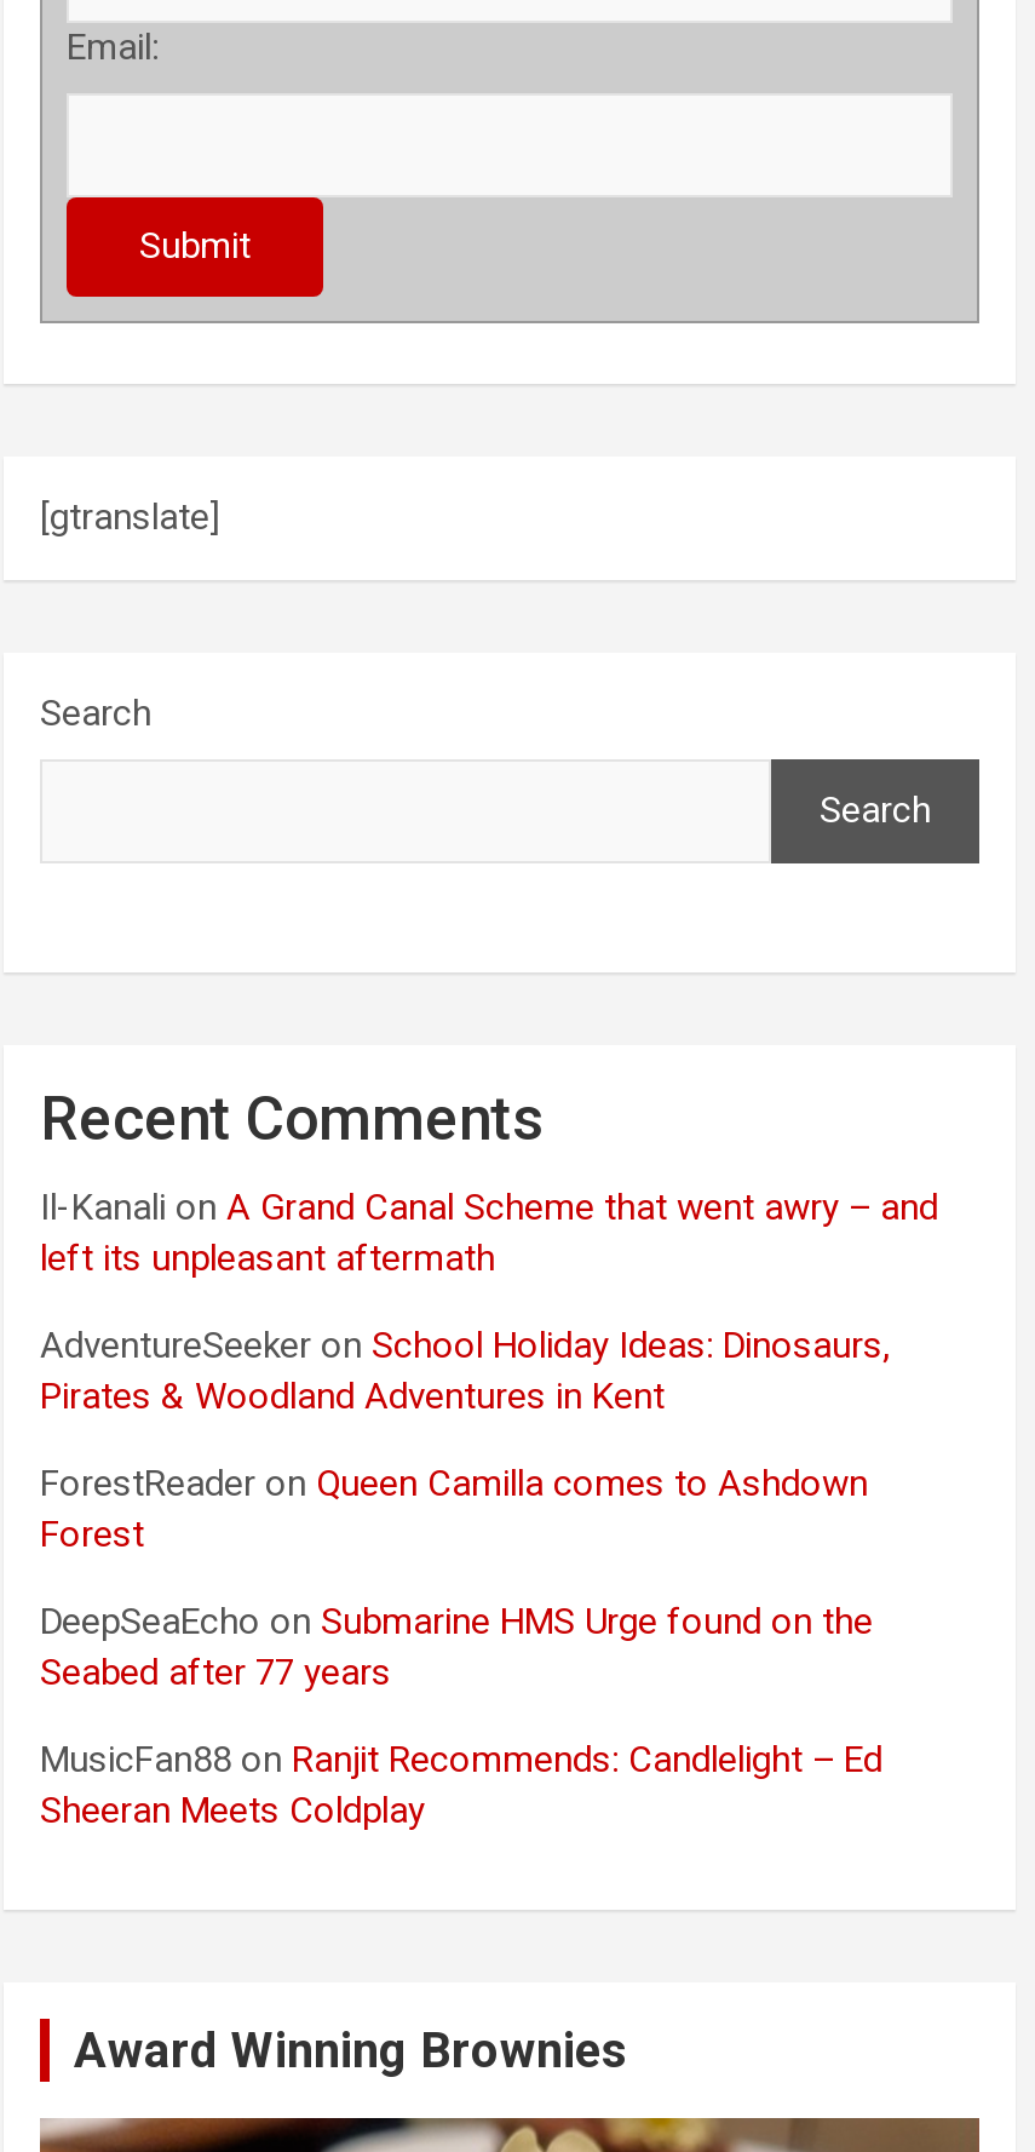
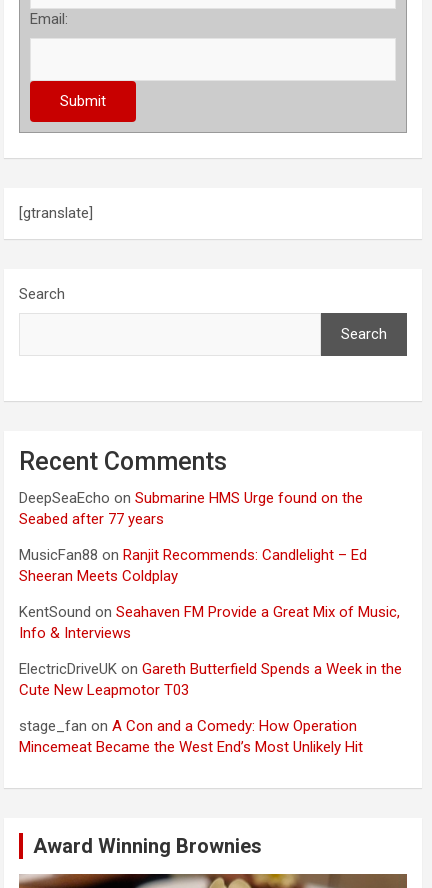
- Il-Kanali on A Grand Canal Scheme that went awry – and
- left its unpleasant aftermath
- AdventureSeeker on School Holiday Ideas: Dinosaurs,
- Pirates & Woodland Adventures in Kent
- ForestReader on Queen Camilla comes to Ashdown
- Forest

moved up: DeepSeaEcho on Submarine HMS Urge found on the | Seabed after 77 years | MusicFan88 on Ranjit Recommends: Candlelight – Ed | Sheeran Meets Coldplay

+ KentSound on Seahaven FM Provide a Great Mix of Music,
+ Info & Interviews
+ ElectricDriveUK on Gareth Butterfield Spends a Week in the
+ Cute New Leapmotor T03
+ stage_fan on A Con and a Comedy: How Operation
+ Mincemeat Became the West End’s Most Unlikely Hit
